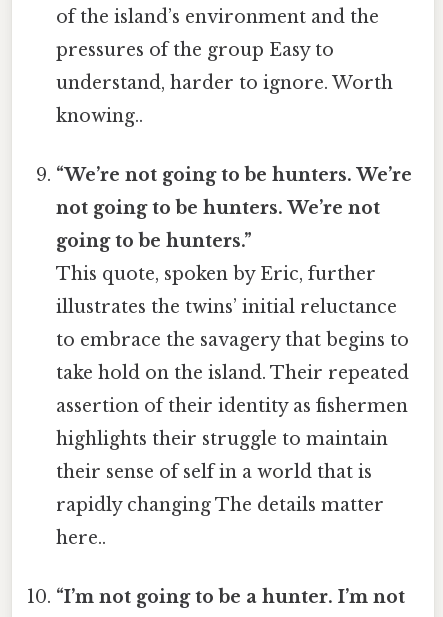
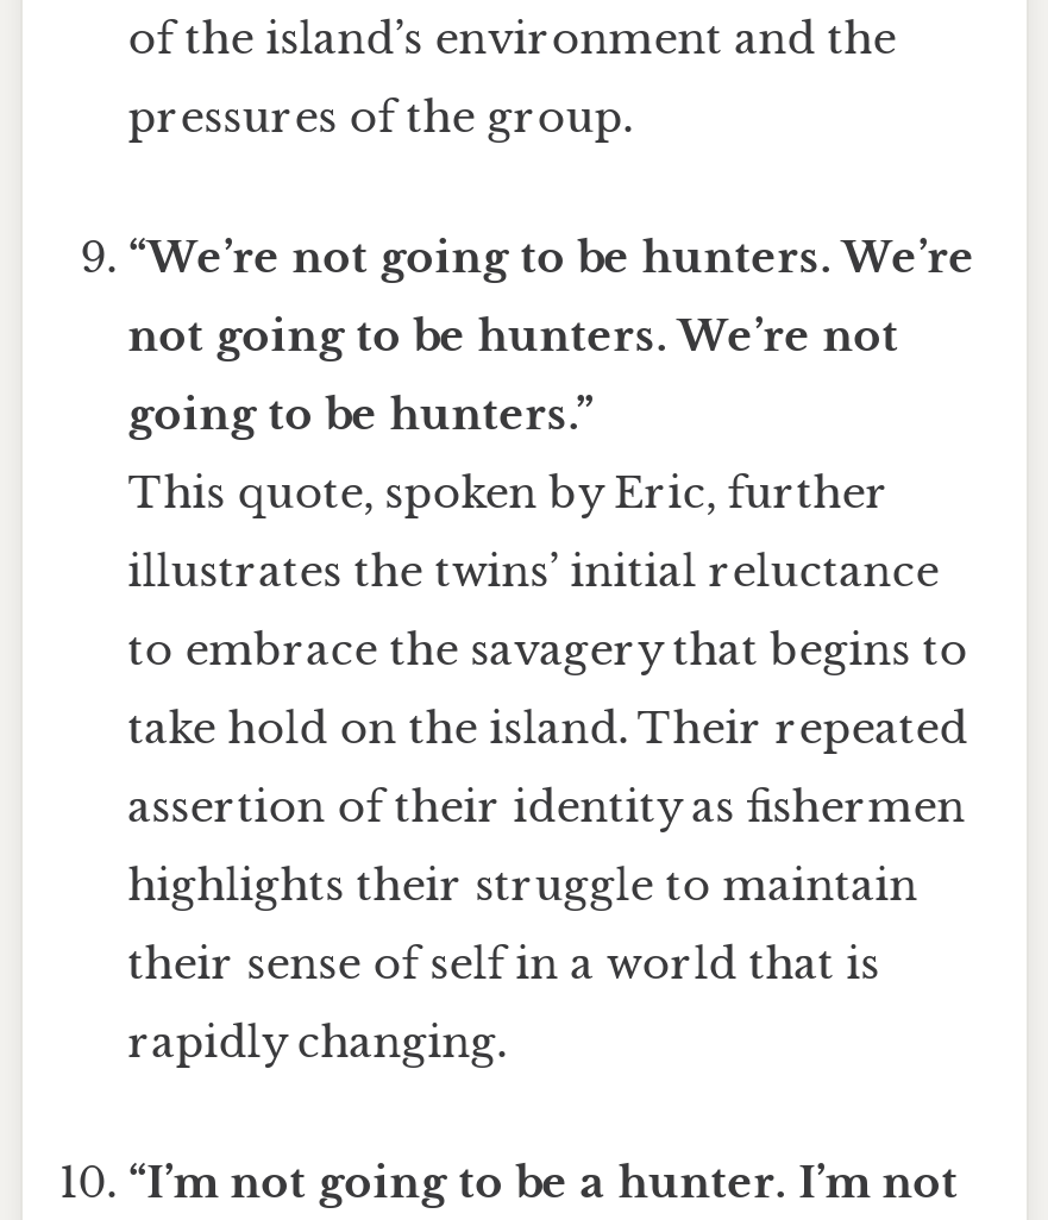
- pressures of the group Easy to
- understand, harder to ignore. Worth
- knowing..
+ pressures of the group.

- rapidly changing The details matter
- here..
+ rapidly changing.
